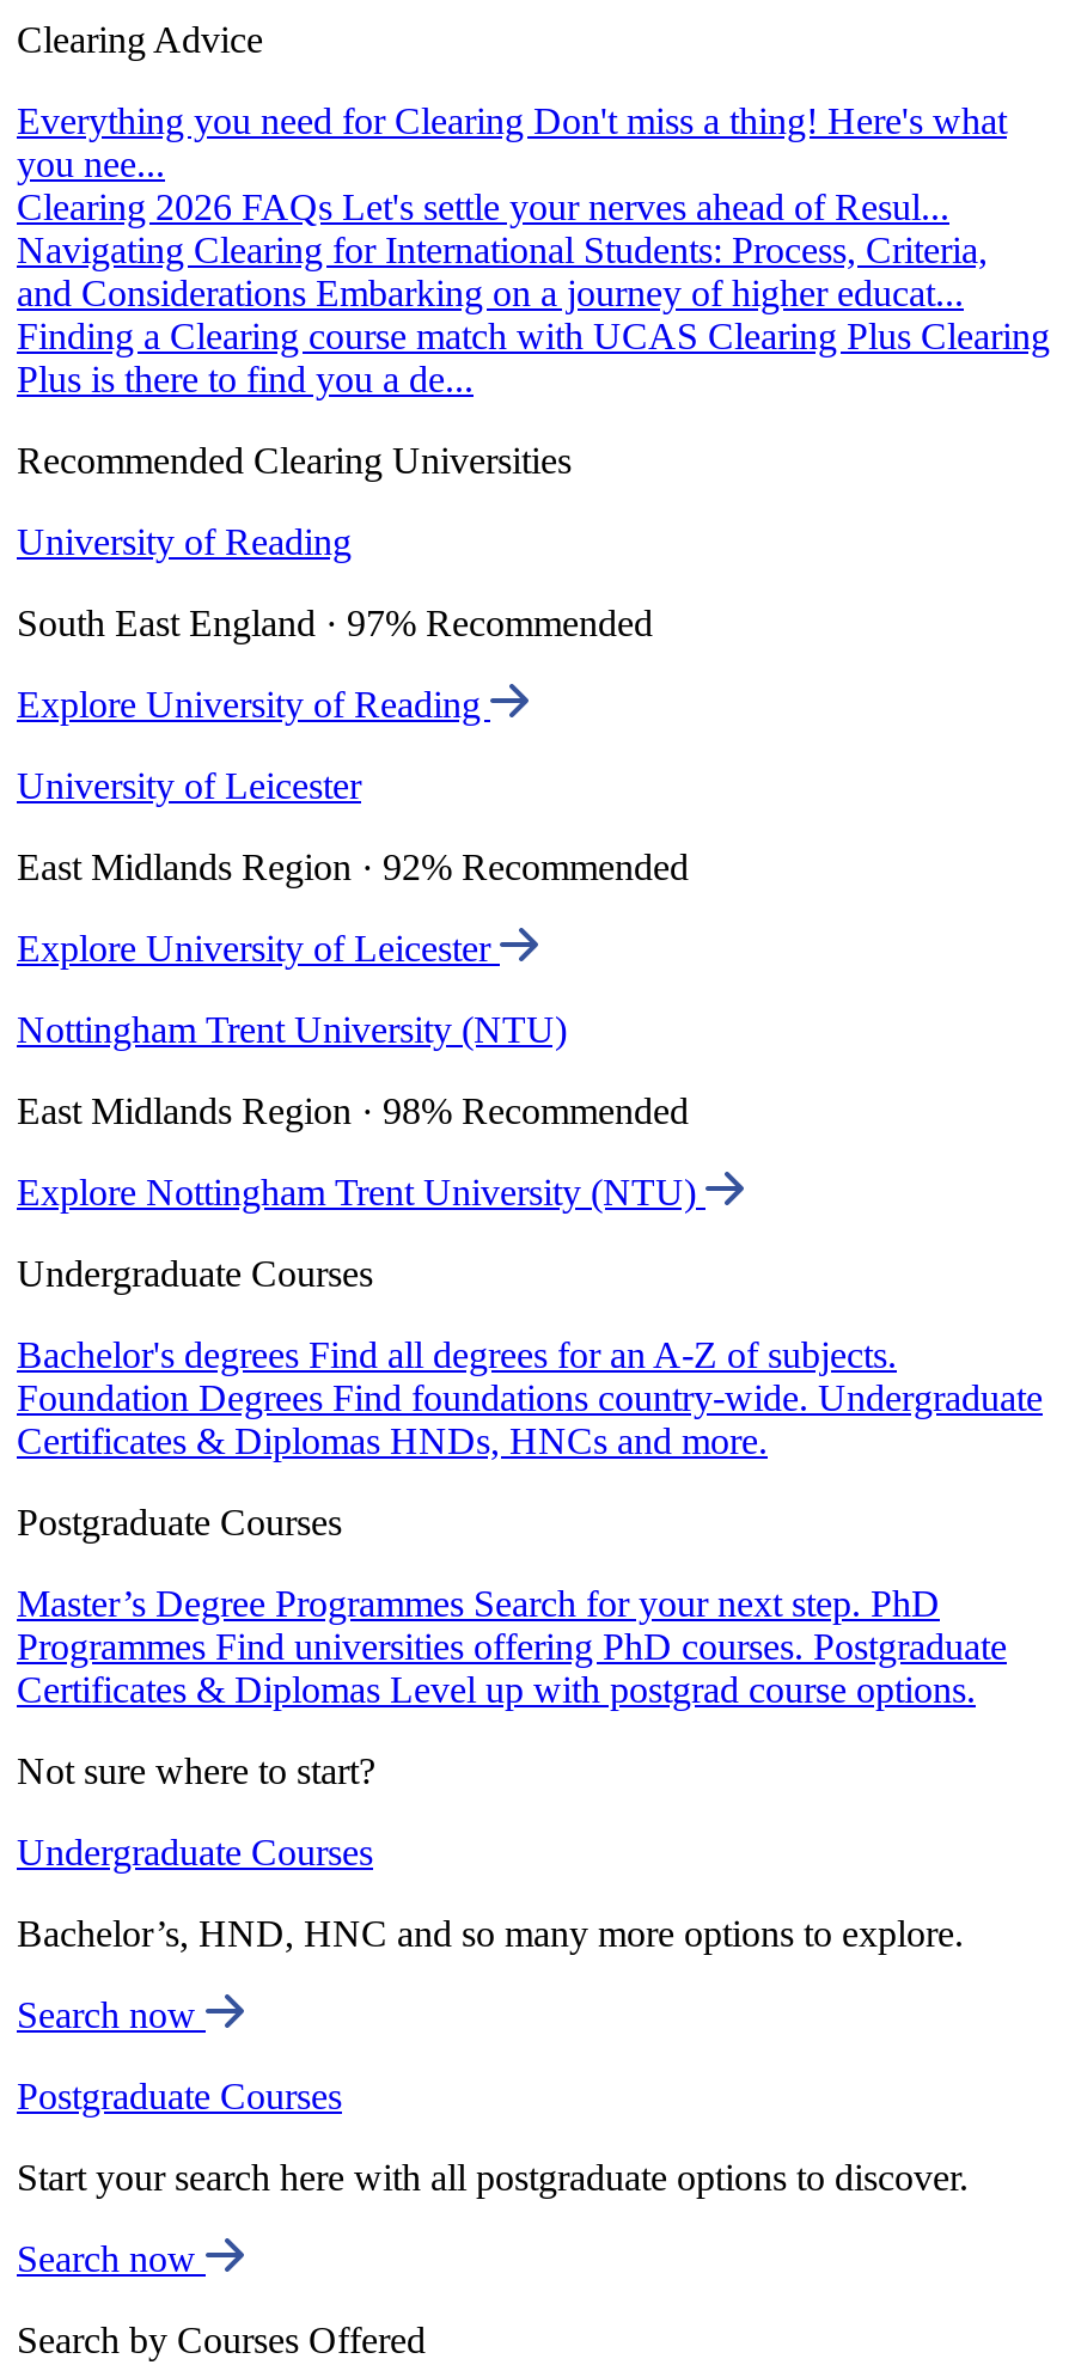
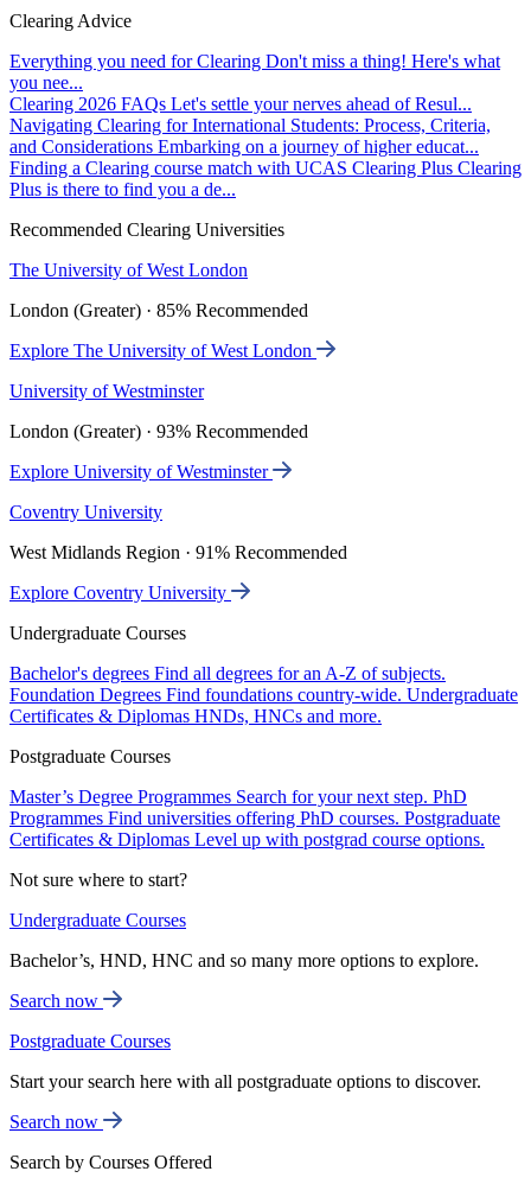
- University of Reading
+ The University of West London

- South East England · 97% Recommended
+ London (Greater) · 85% Recommended

- Explore University of Reading
+ Explore The University of West London

- University of Leicester
+ University of Westminster

- East Midlands Region · 92% Recommended
+ London (Greater) · 93% Recommended

- Explore University of Leicester
+ Explore University of Westminster

- Nottingham Trent University (NTU)
+ Coventry University

- East Midlands Region · 98% Recommended
+ West Midlands Region · 91% Recommended

- Explore Nottingham Trent University (NTU)
+ Explore Coventry University
